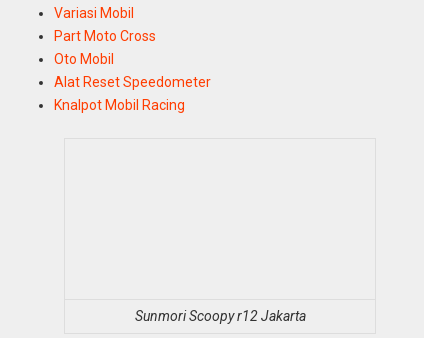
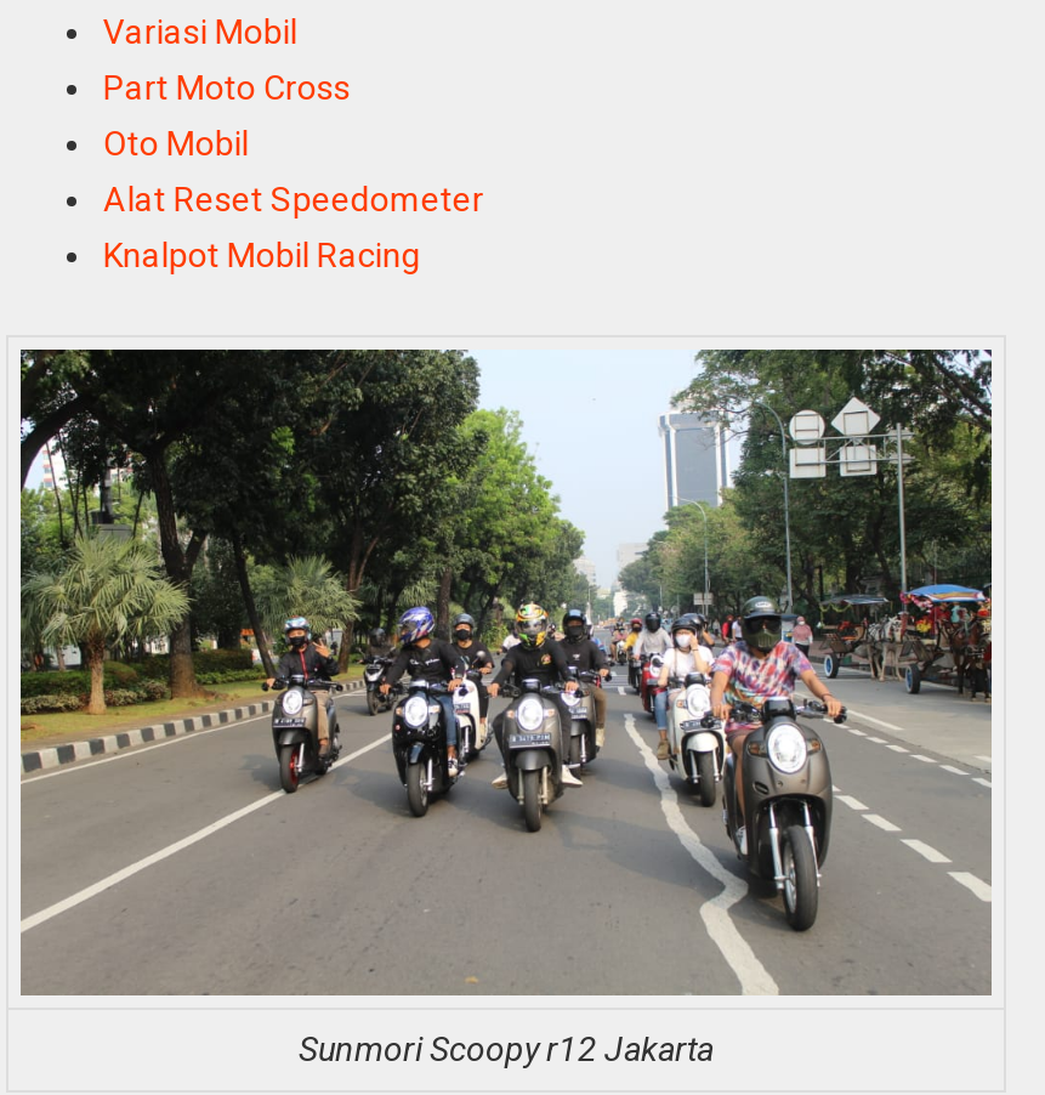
+ [image]
